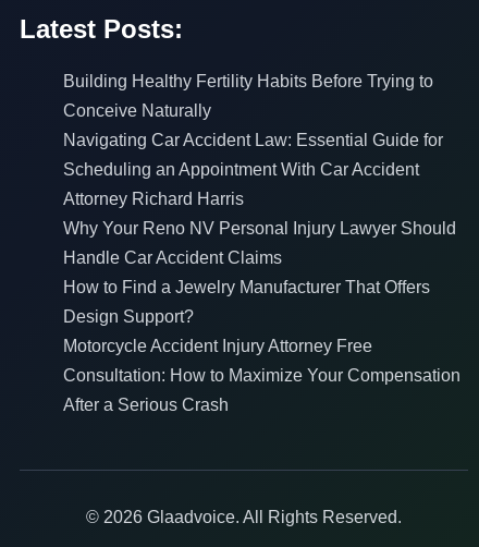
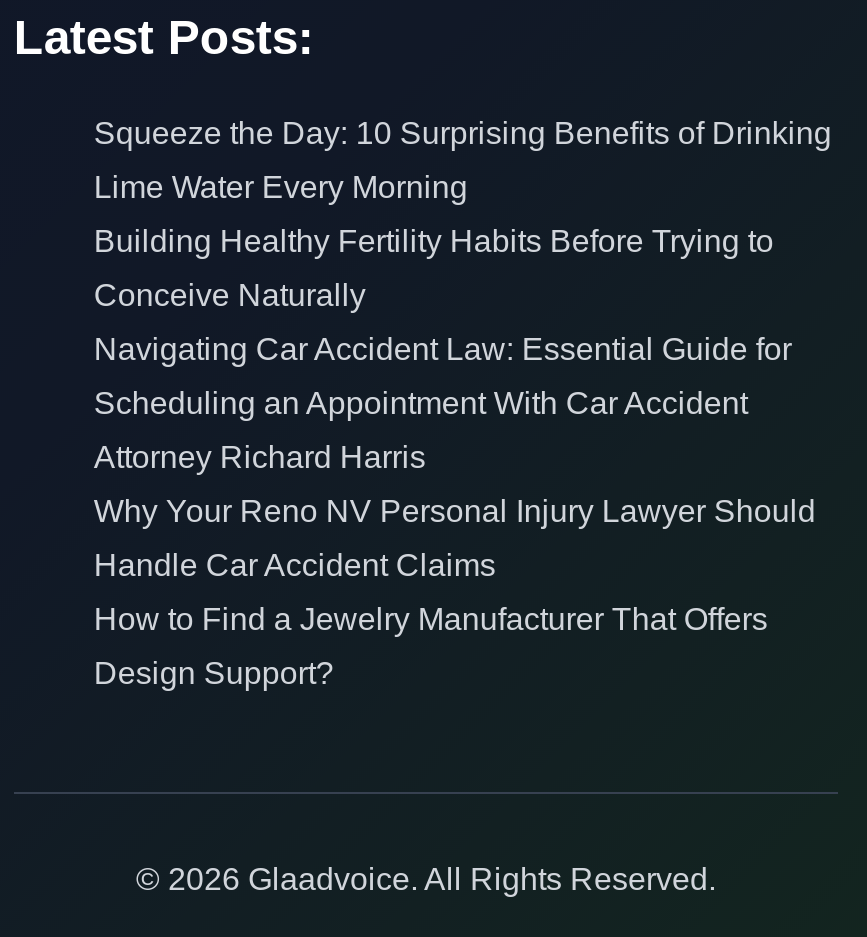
+ Squeeze the Day: 10 Surprising Benefits of Drinking
+ Lime Water Every Morning

moved down: Building Healthy Fertility Habits Before Trying to | Conceive Naturally | Navigating Car Accident Law: Essential Guide for | ... | How to Find a Jewelry Manufacturer That Offers | Design Support?

- Motorcycle Accident Injury Attorney Free
- Consultation: How to Maximize Your Compensation
- After a Serious Crash
